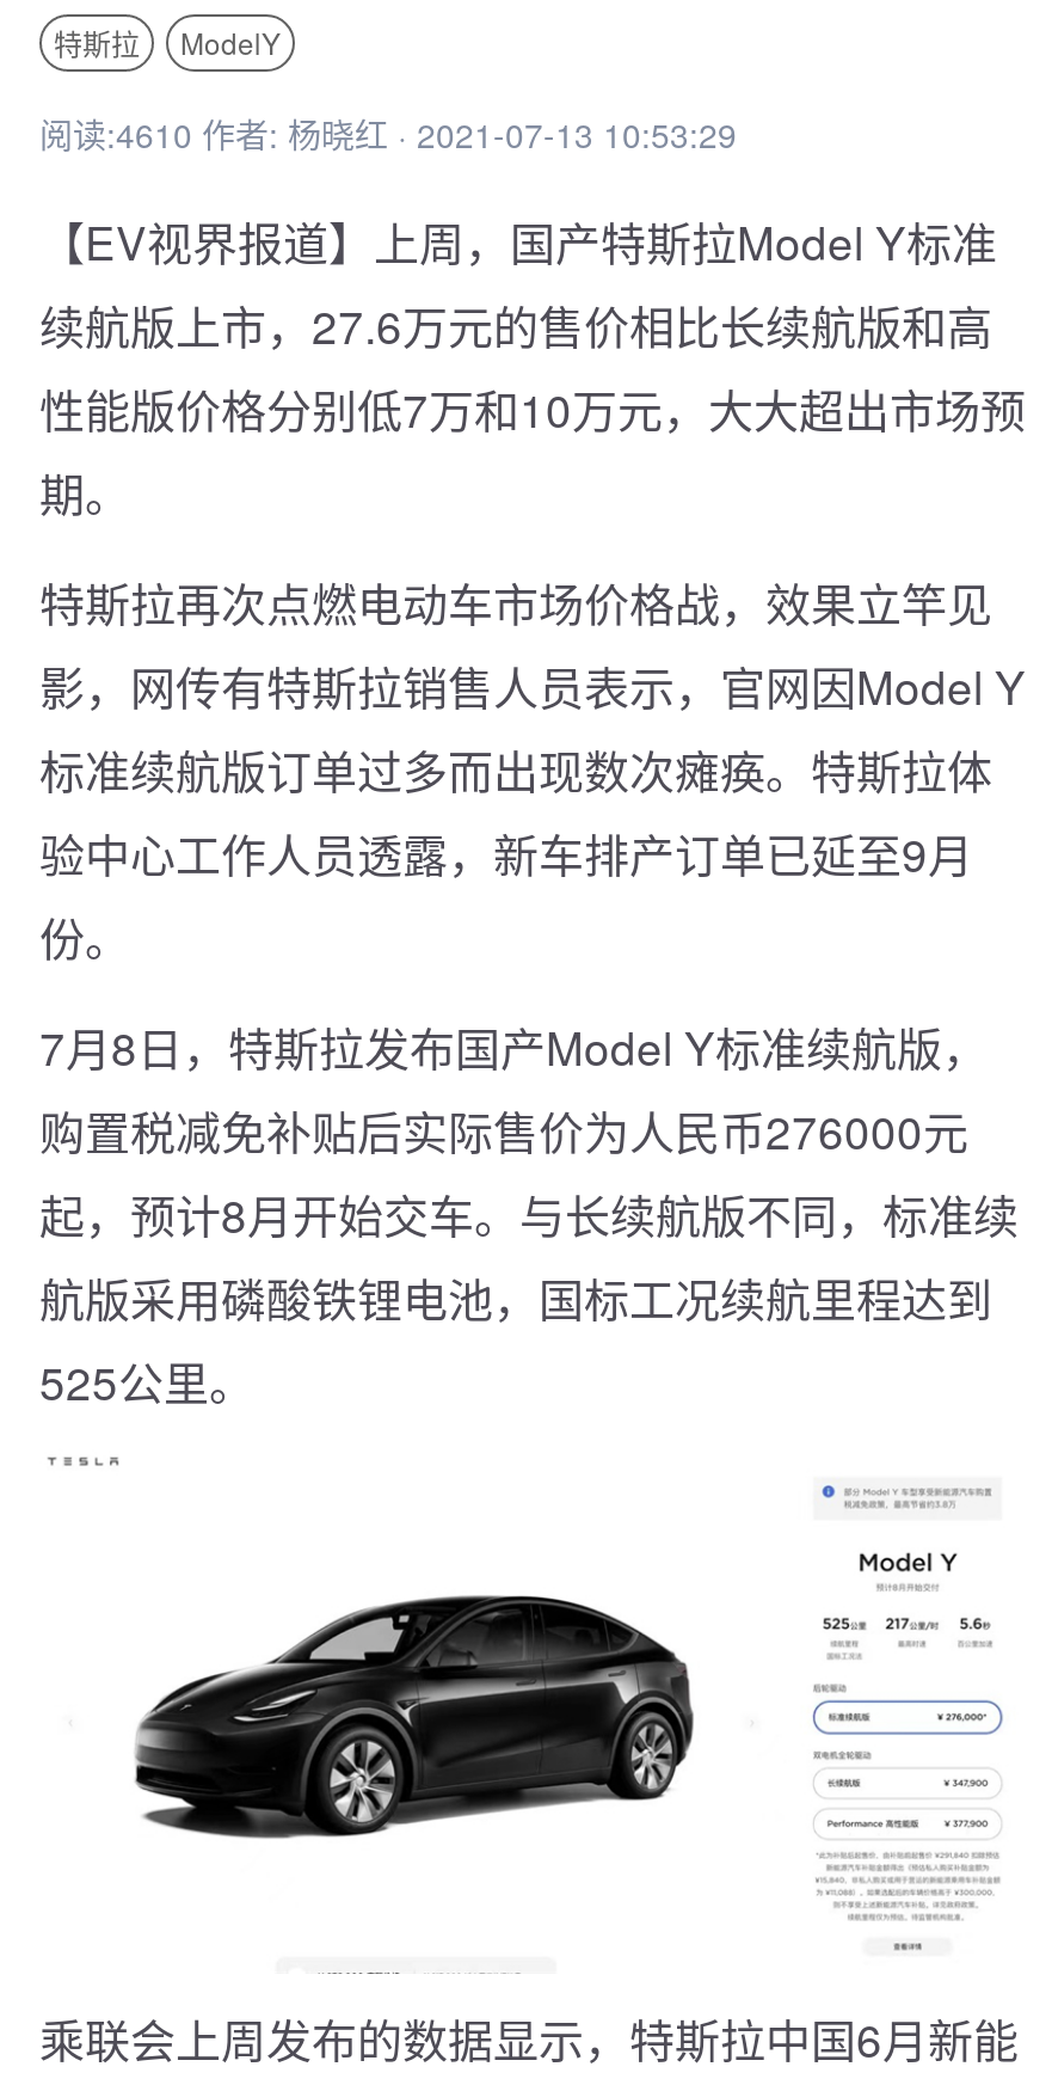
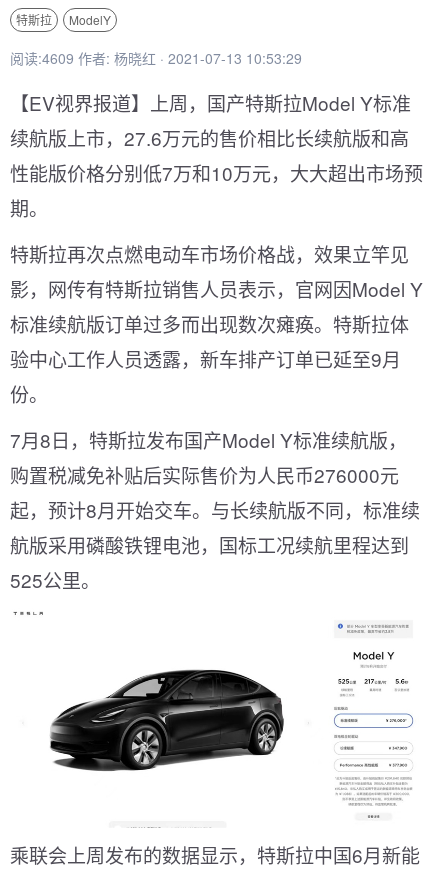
- 阅读:4610 作者: 杨晓红 · 2021-07-13 10:53:29
+ 阅读:4609 作者: 杨晓红 · 2021-07-13 10:53:29
